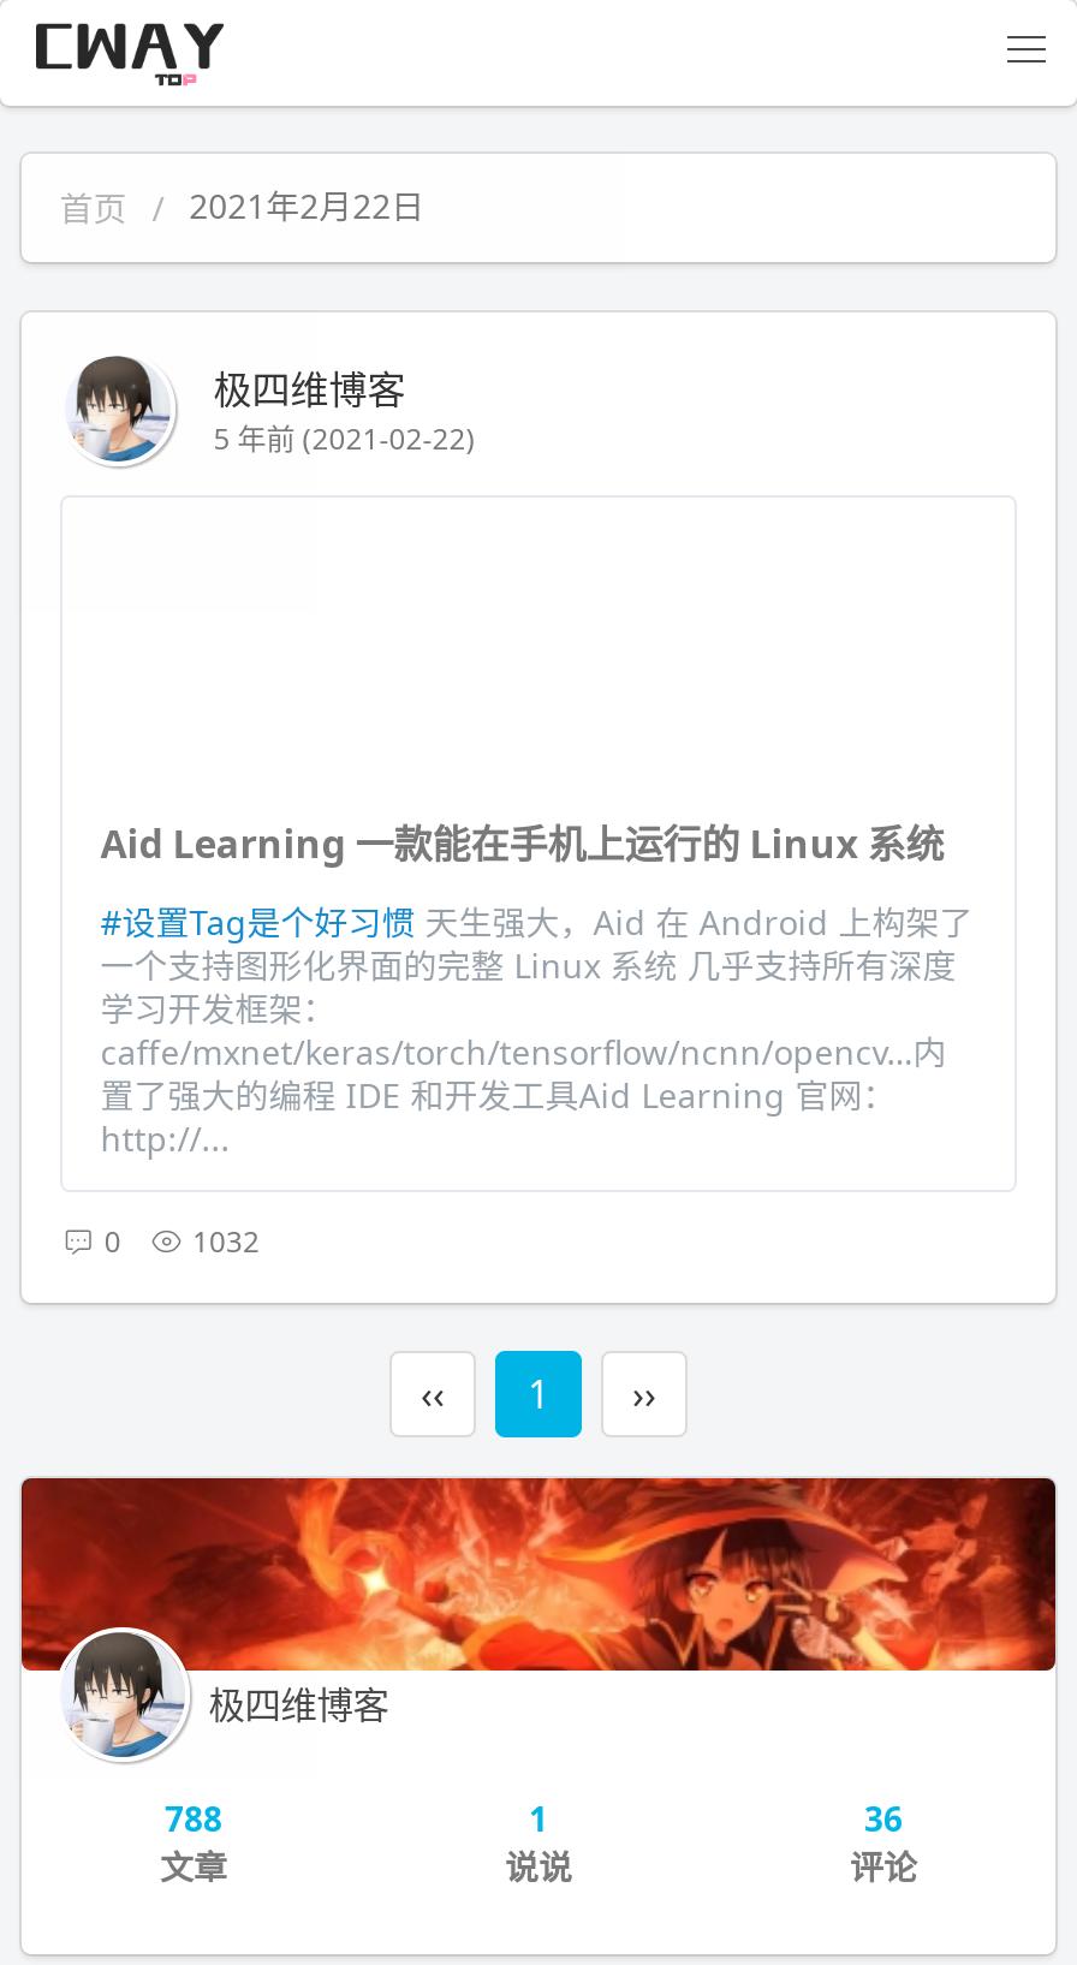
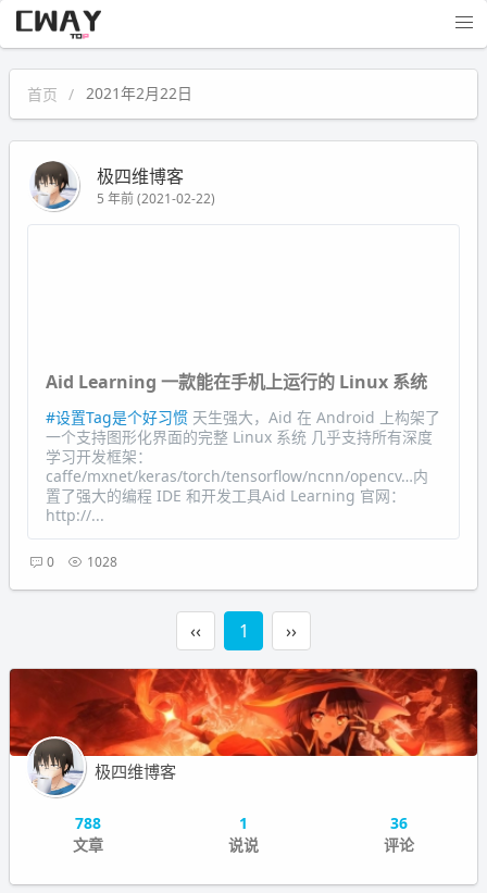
- 0 1032
+ 0 1028
